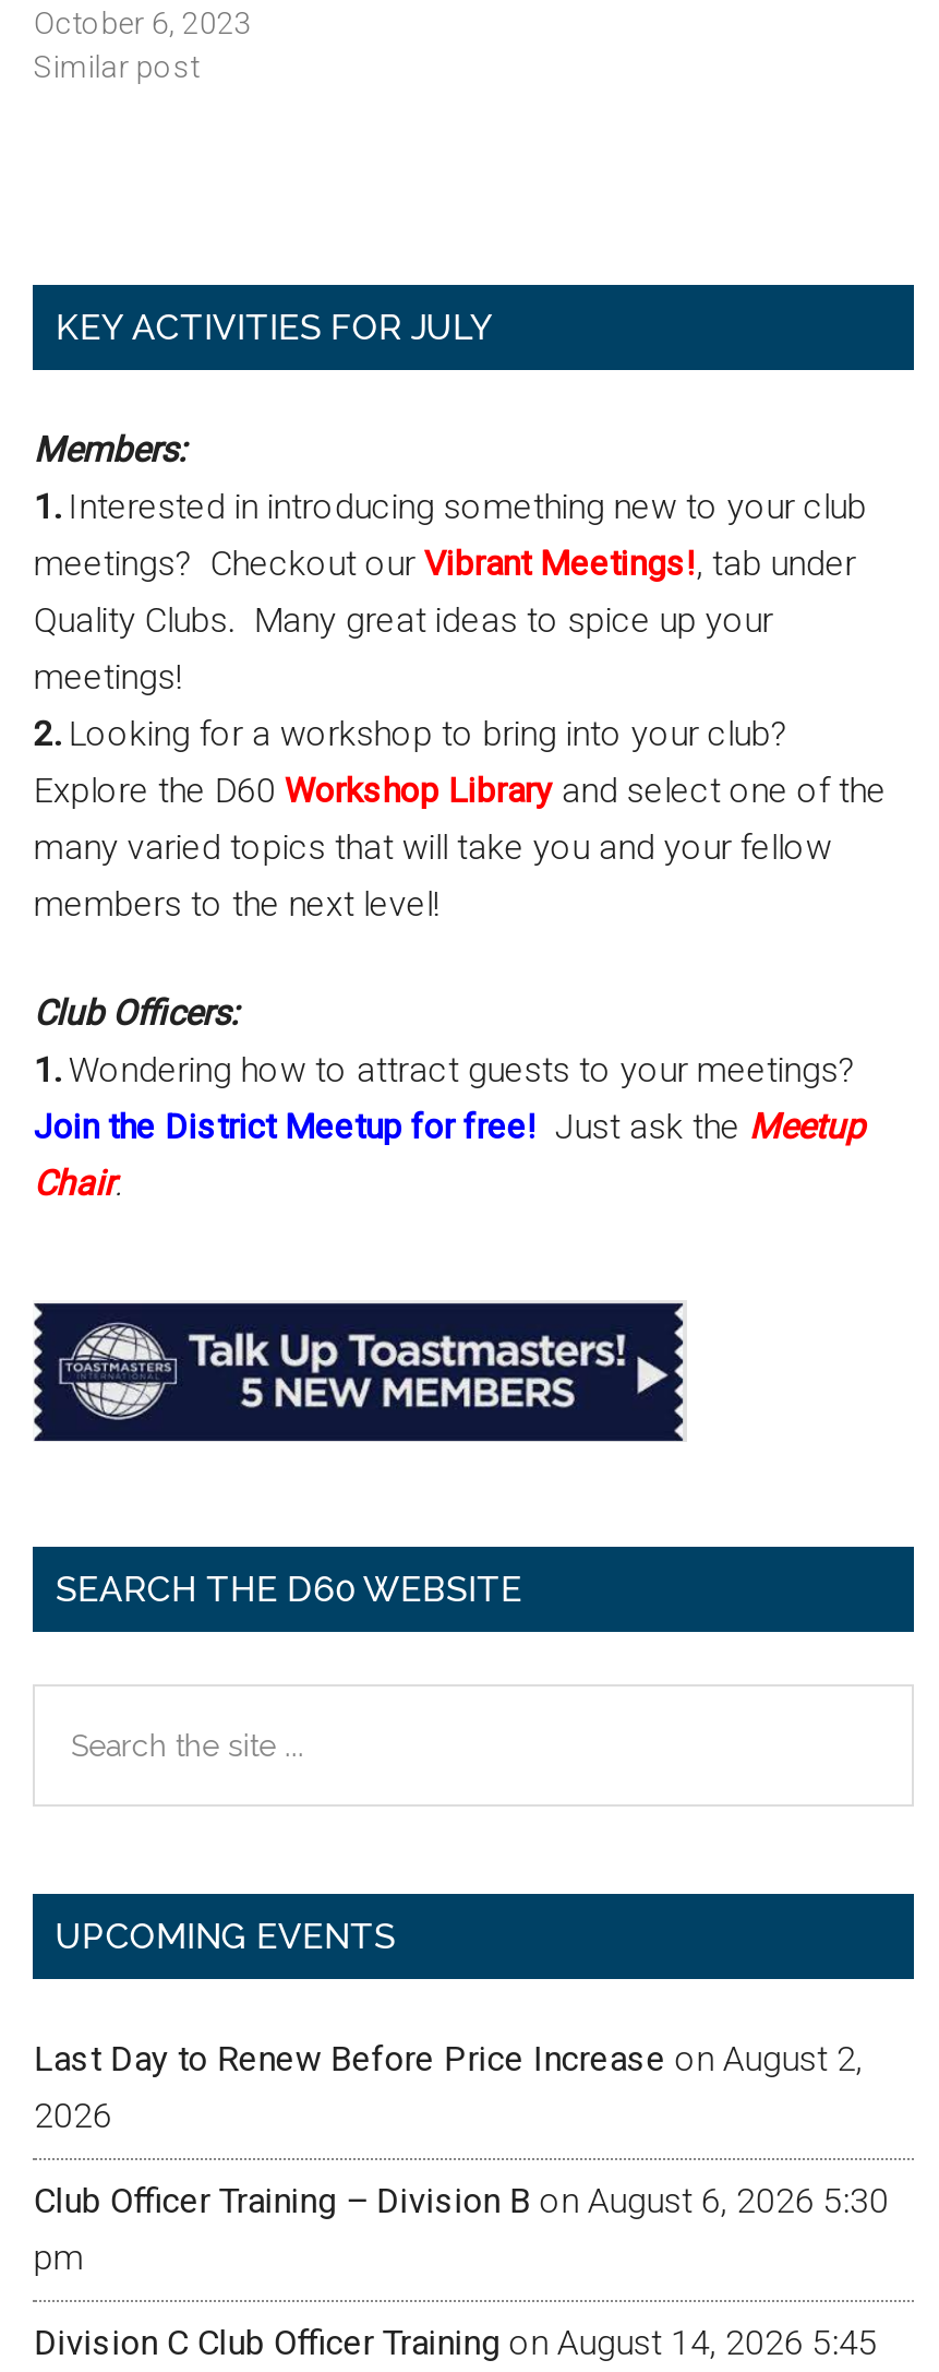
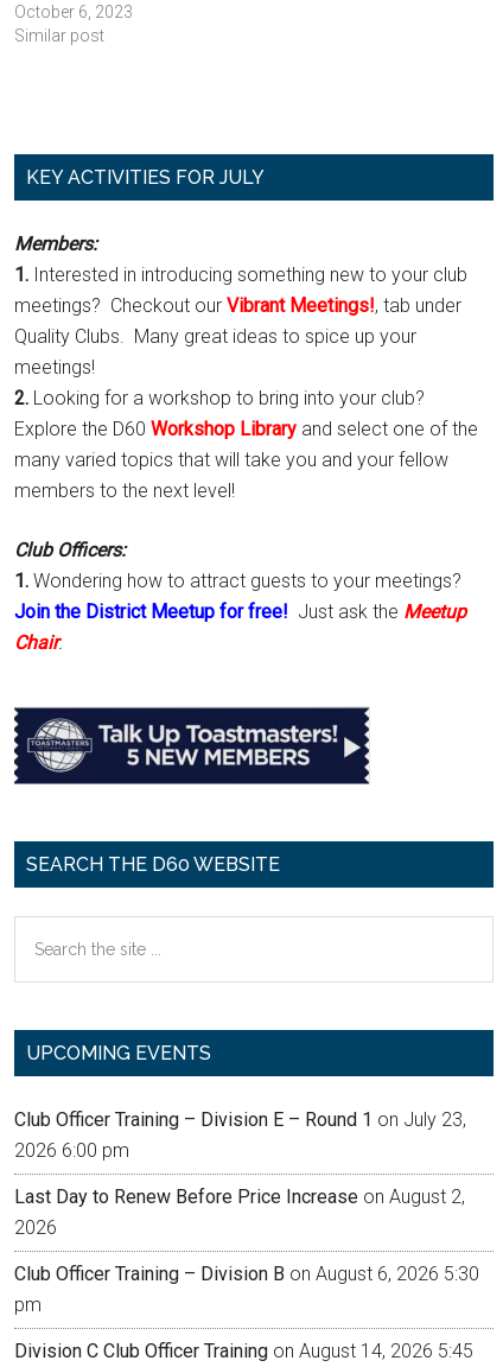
+ Club Officer Training – Division E – Round 1 on July 23,
+ 2026 6:00 pm
